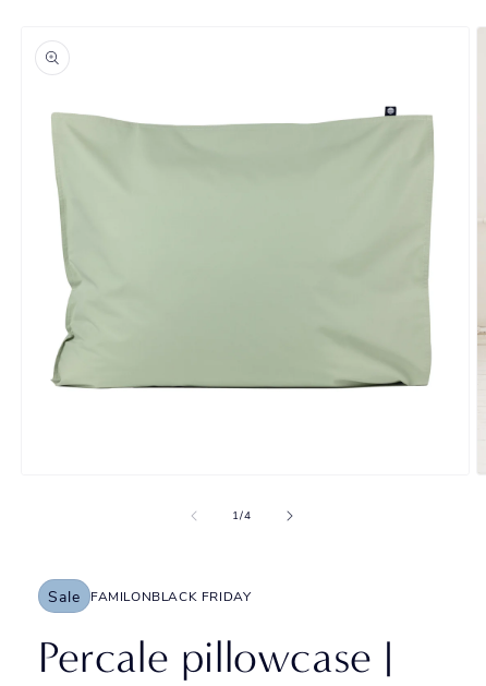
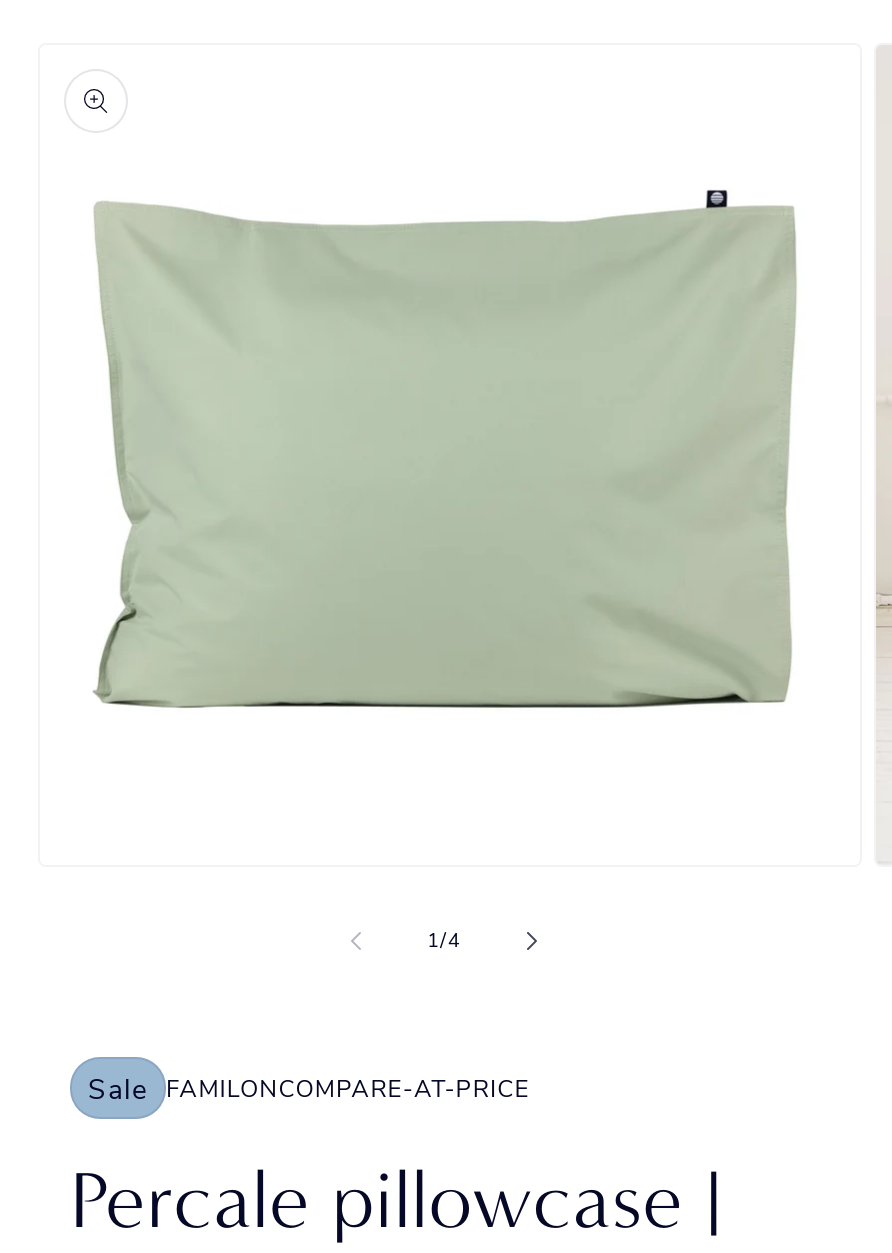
- Sale FAMILONBLACK FRIDAY
+ Sale FAMILONCOMPARE-AT-PRICE
